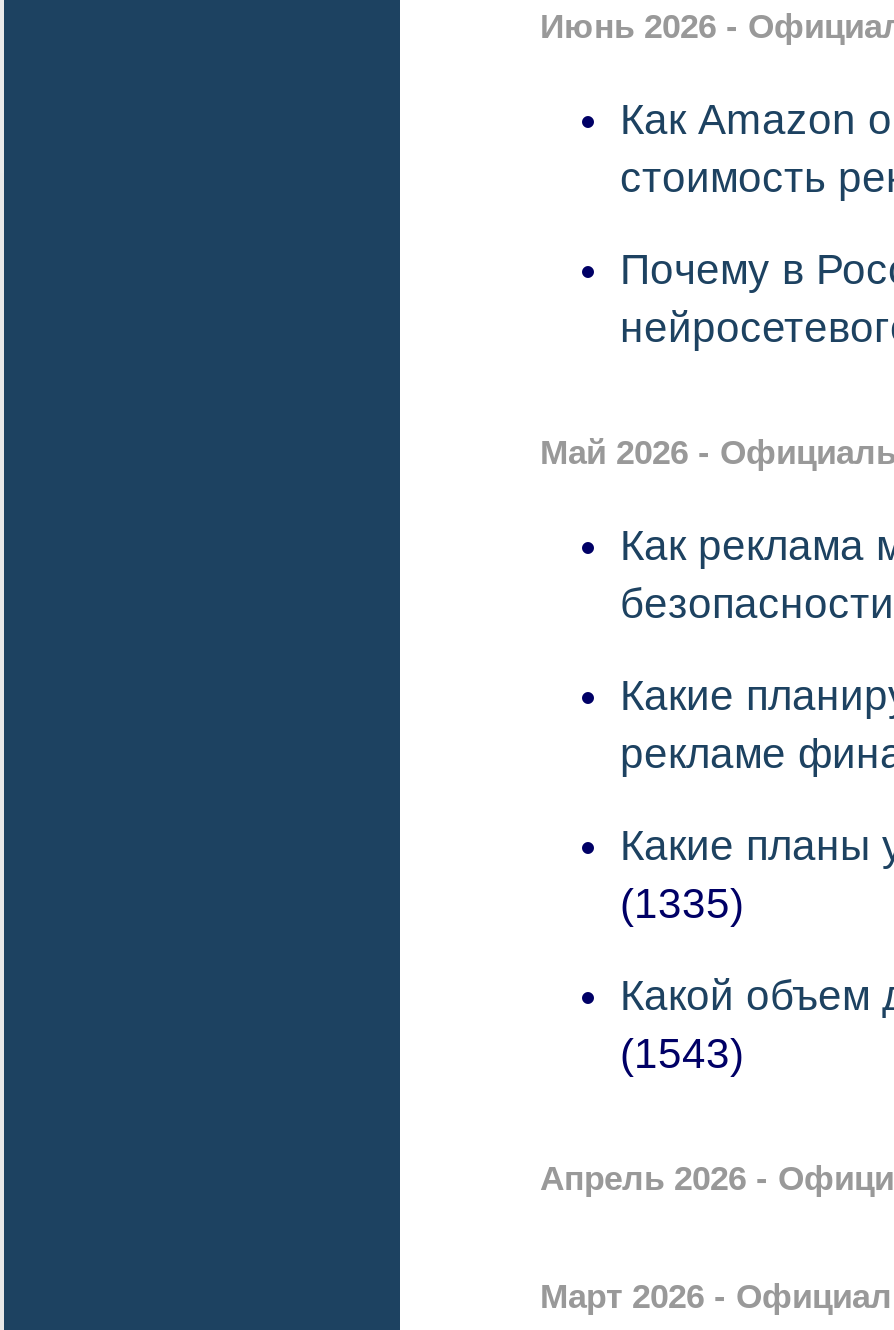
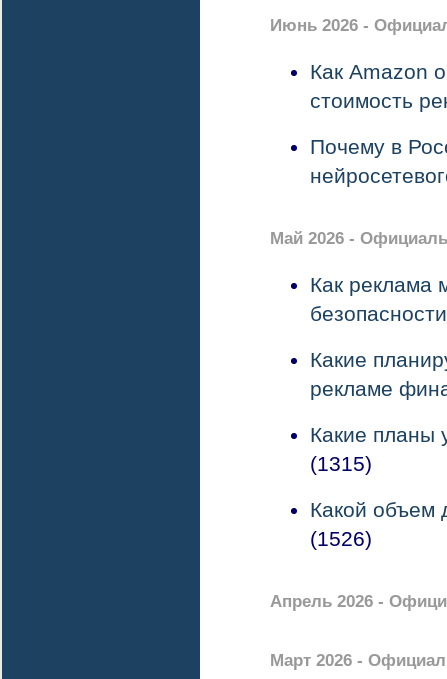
- (1335)
+ (1315)

- (1543)
+ (1526)
